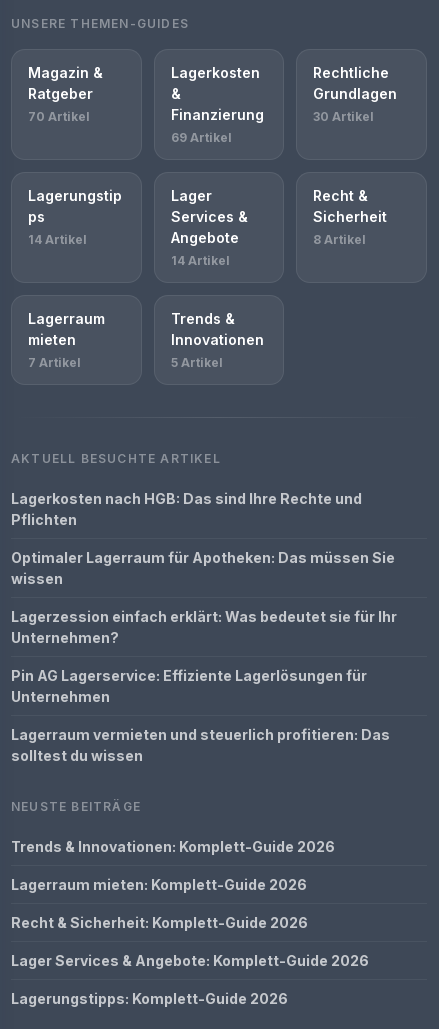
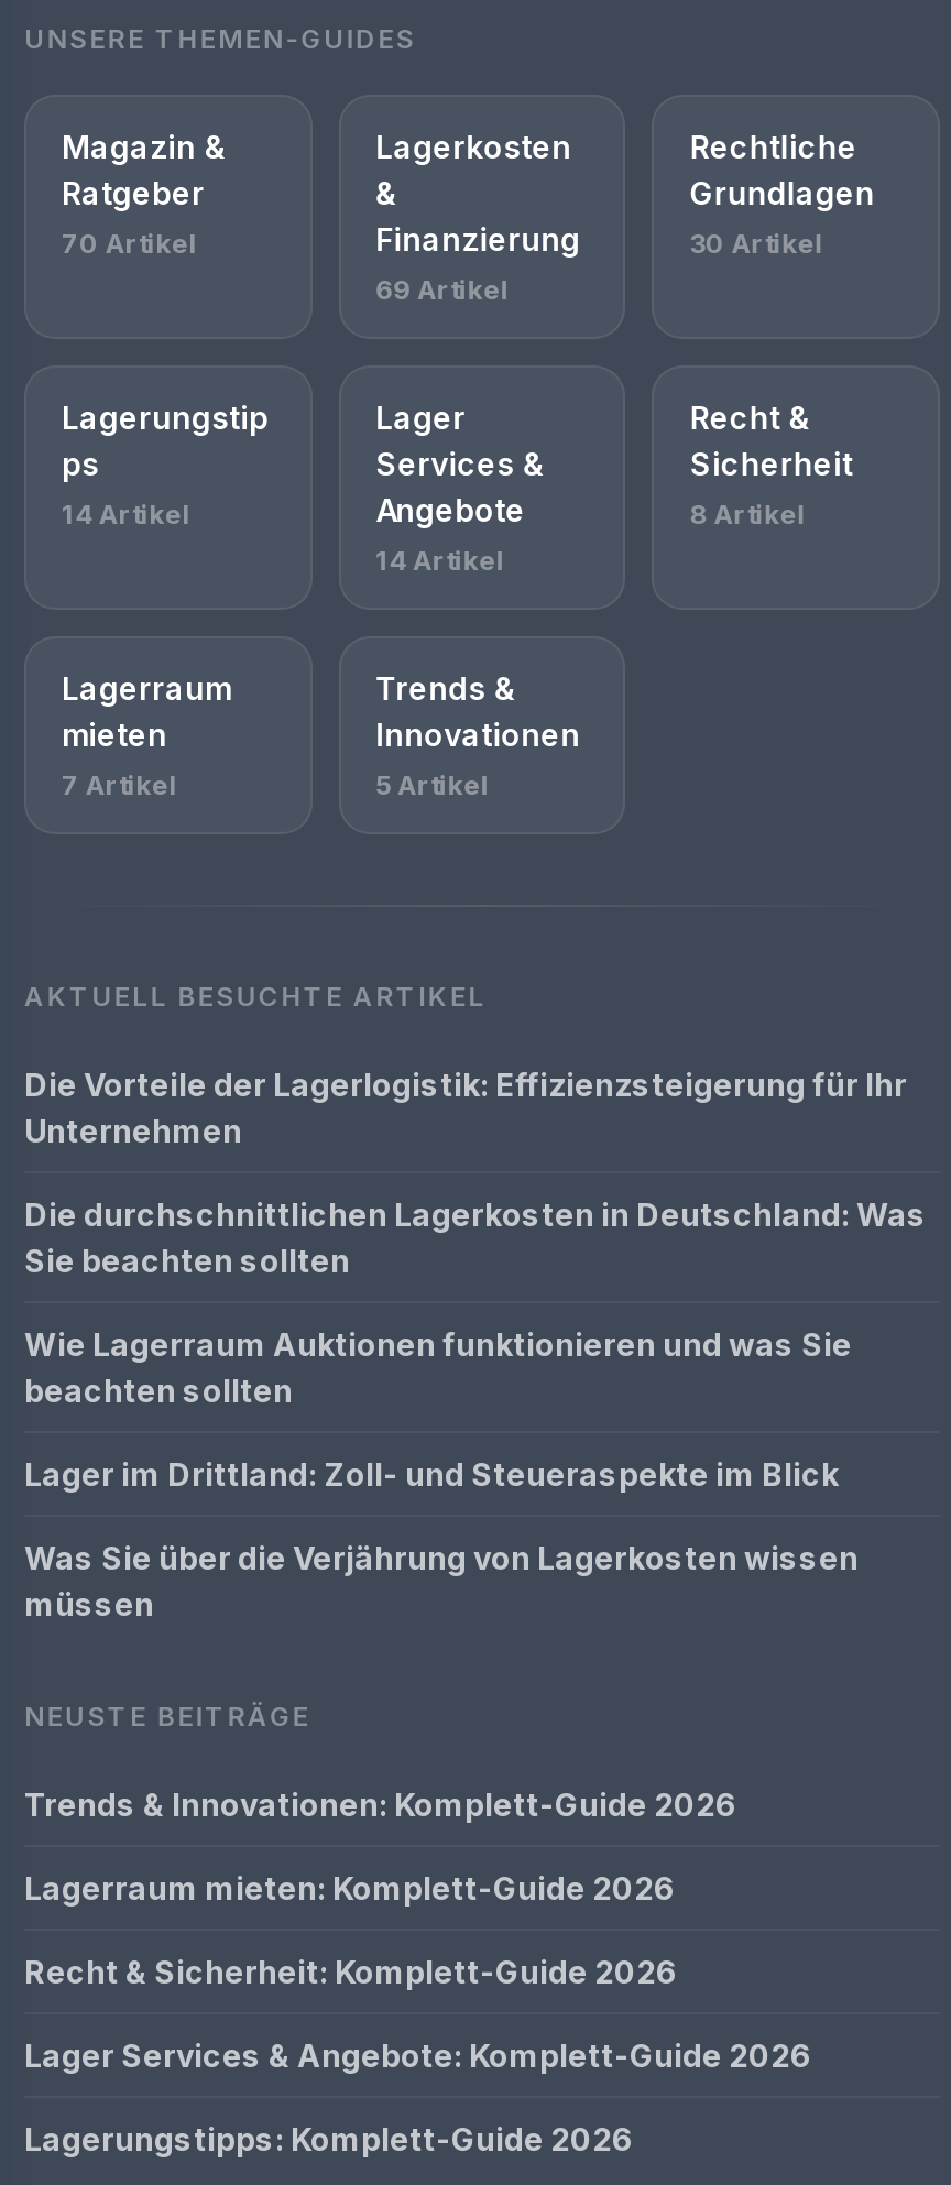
- Lagerkosten nach HGB: Das sind Ihre Rechte und
- Pflichten
- Optimaler Lagerraum für Apotheken: Das müssen Sie
- wissen
- Lagerzession einfach erklärt: Was bedeutet sie für Ihr
- Unternehmen?
- Pin AG Lagerservice: Effiziente Lagerlösungen für
+ Die Vorteile der Lagerlogistik: Effizienzsteigerung für Ihr

moved up: Unternehmen

- Lagerraum vermieten und steuerlich profitieren: Das
- solltest du wissen
+ Die durchschnittlichen Lagerkosten in Deutschland: Was
+ Sie beachten sollten
+ Wie Lagerraum Auktionen funktionieren und was Sie
+ beachten sollten
+ Lager im Drittland: Zoll- und Steueraspekte im Blick
+ Was Sie über die Verjährung von Lagerkosten wissen
+ müssen
